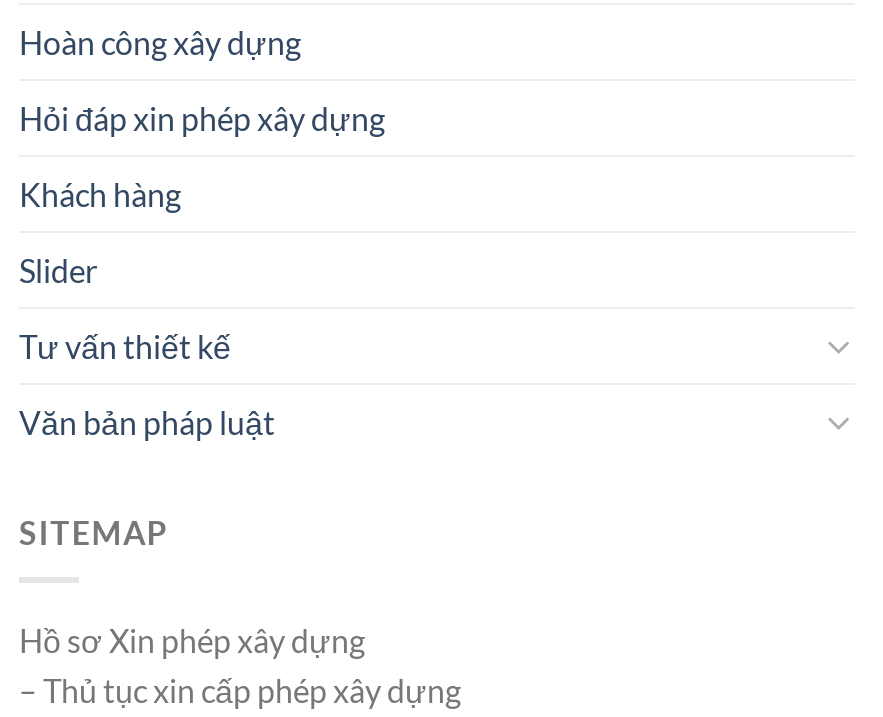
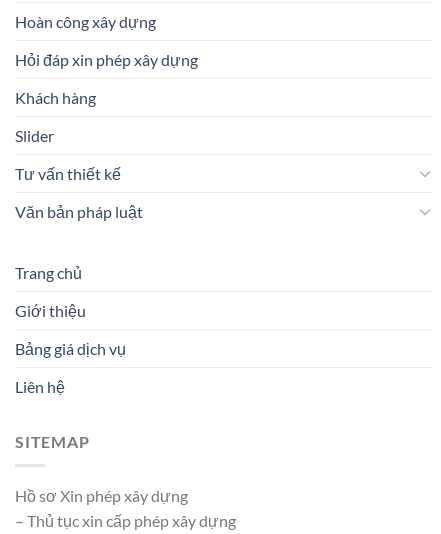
+ Trang chủ
+ Giới thiệu
+ Bảng giá dịch vụ
+ Liên hệ
